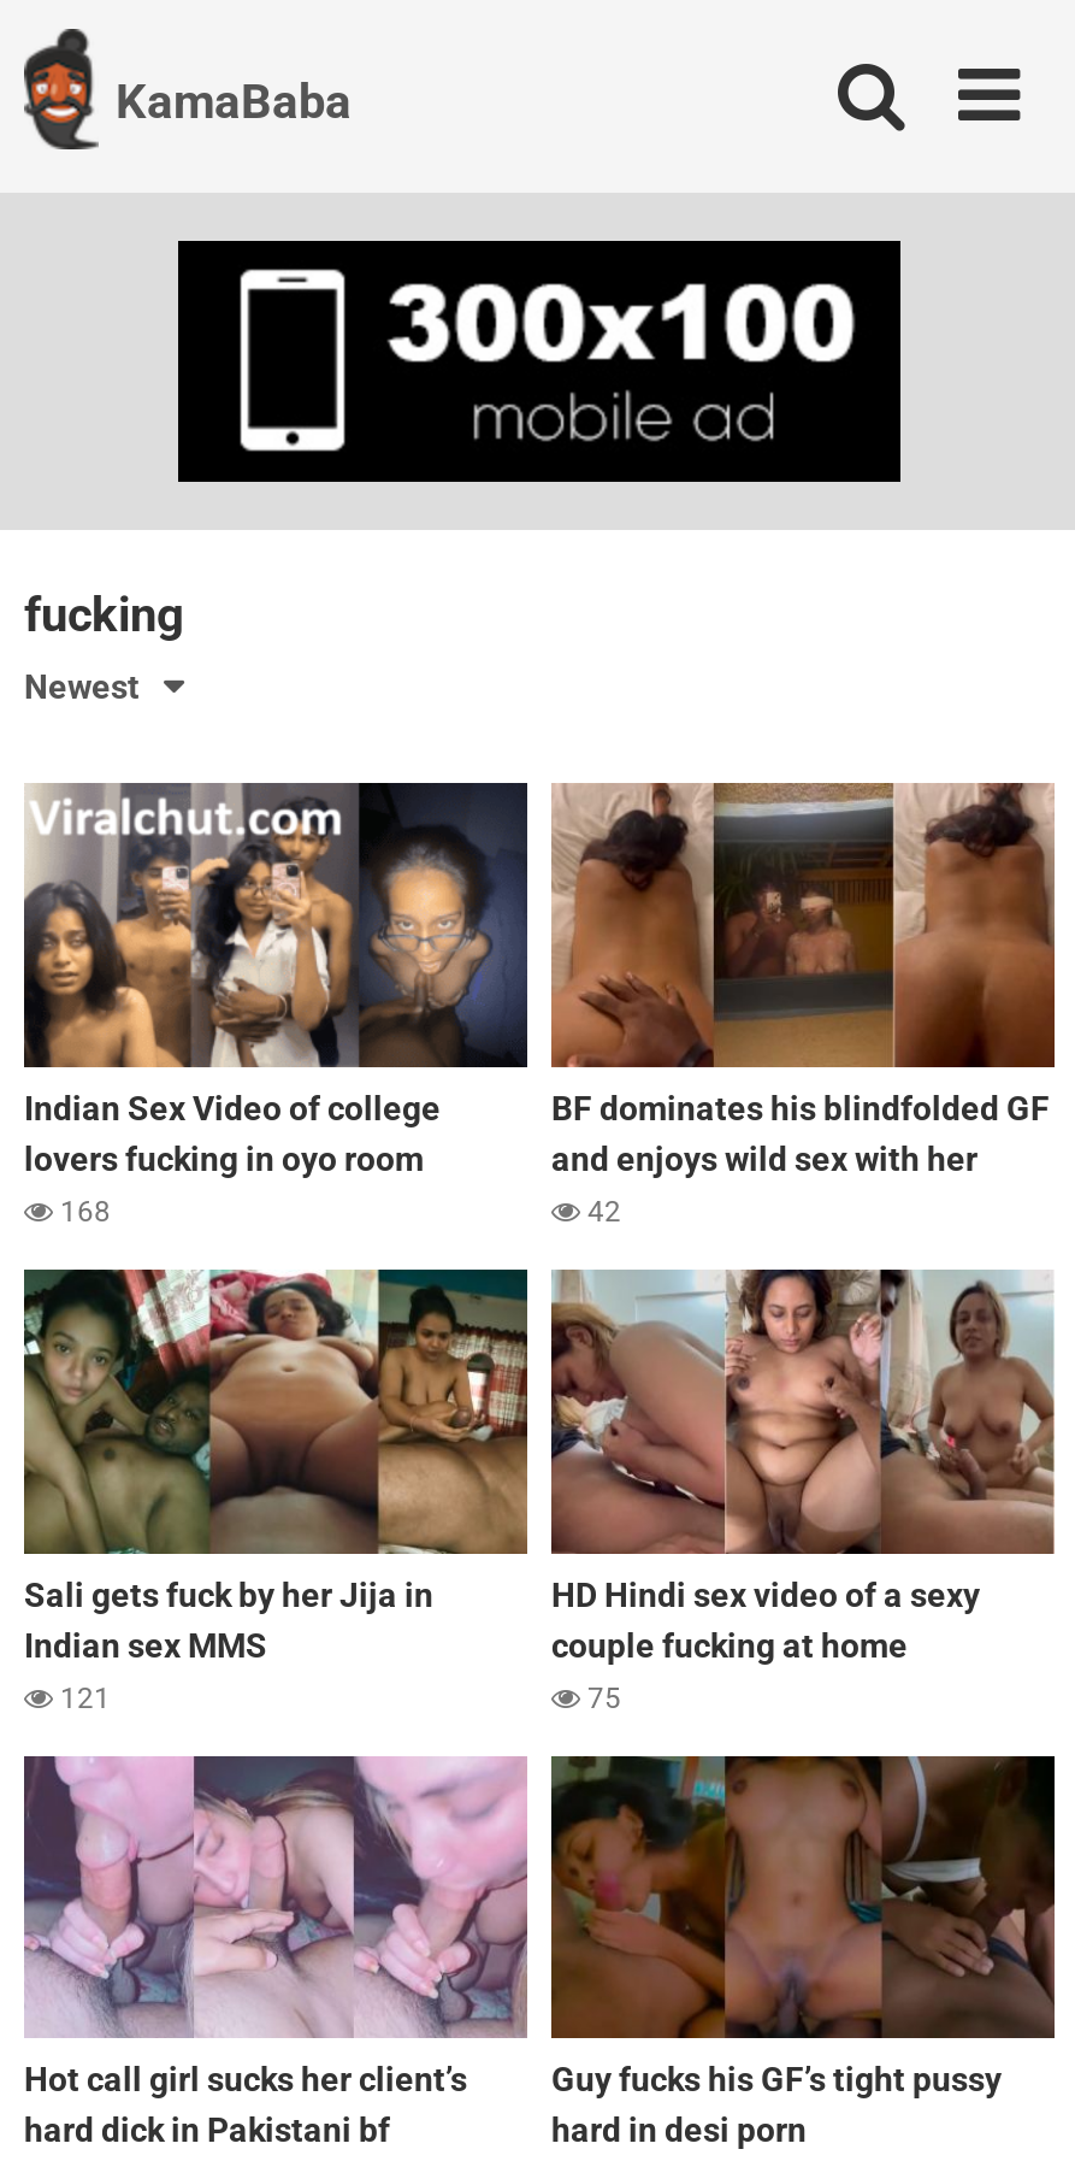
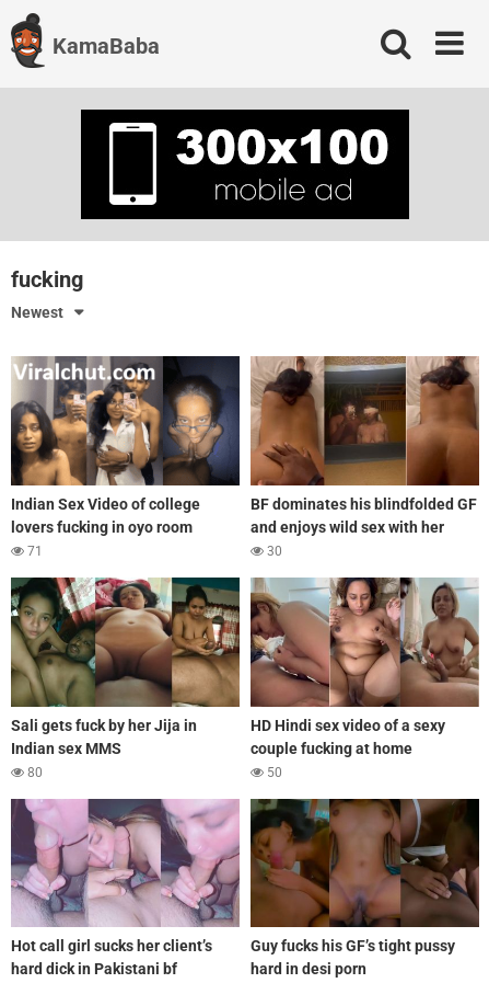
- 168
+ 71

- 42
+ 30

- 121
+ 80

- 75
+ 50
